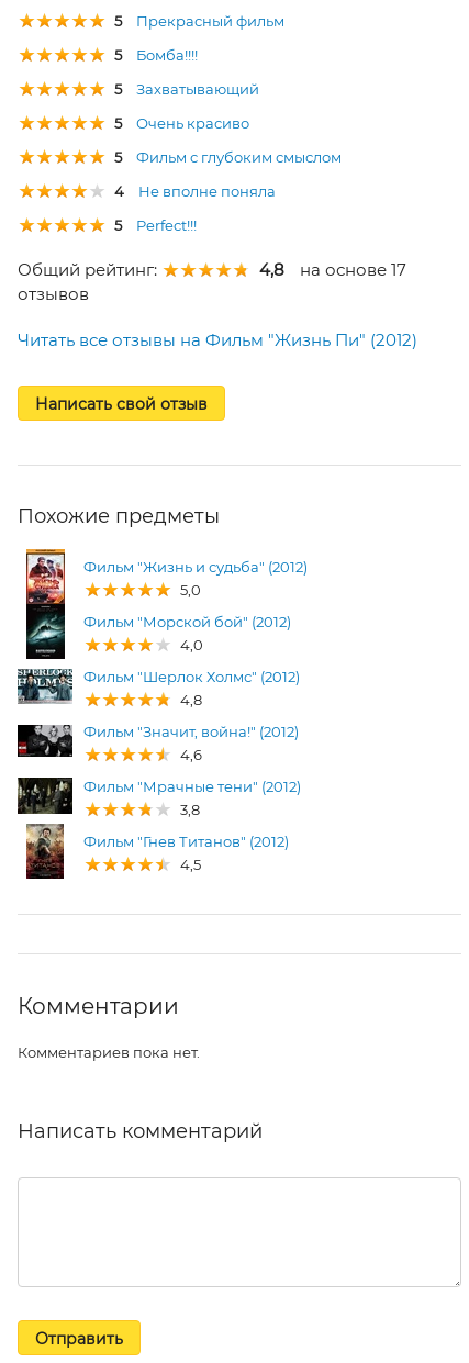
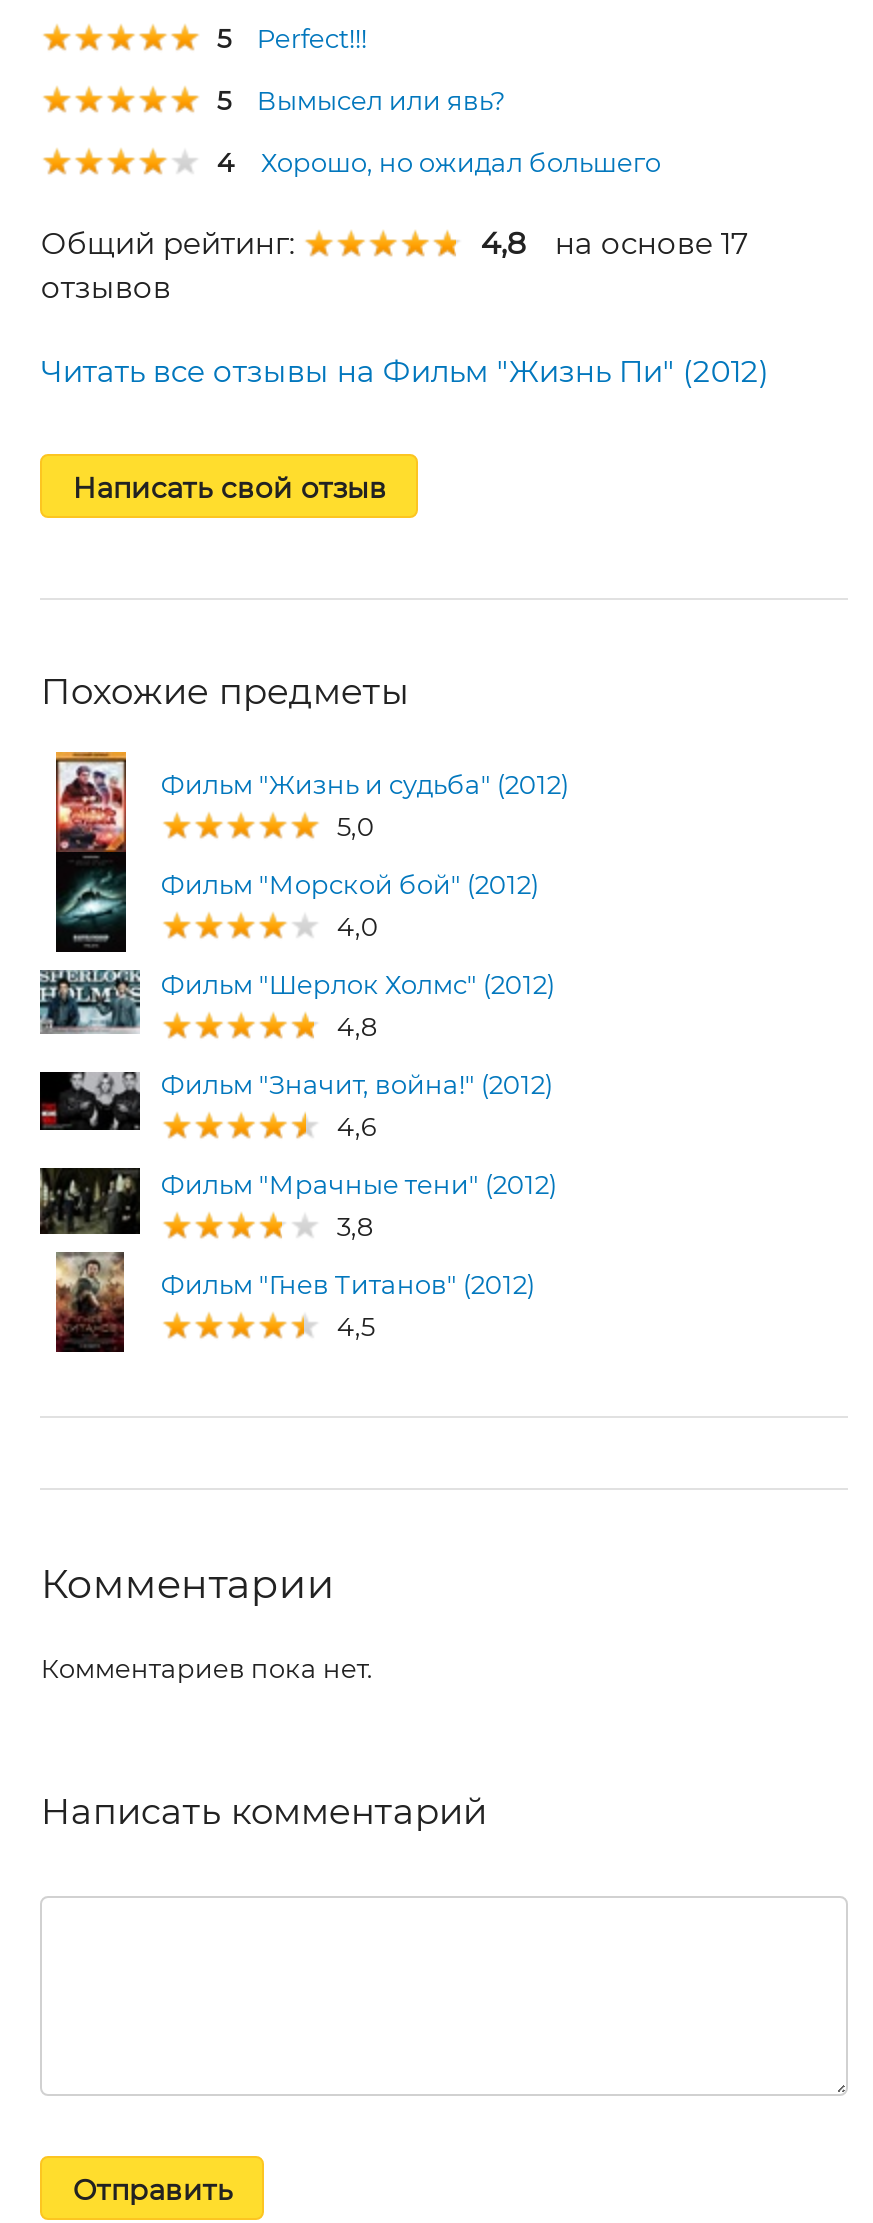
- Прекрасный фильм
+ Perfect!!!

- Бомба!!!!
- 5
- Захватывающий
- 5
- Очень красиво
- 5
- Фильм с глубоким смыслом
+ Вымысел или явь?

- Не вполне поняла
- 5
- Perfect!!!
+ Хорошо, но ожидал большего
